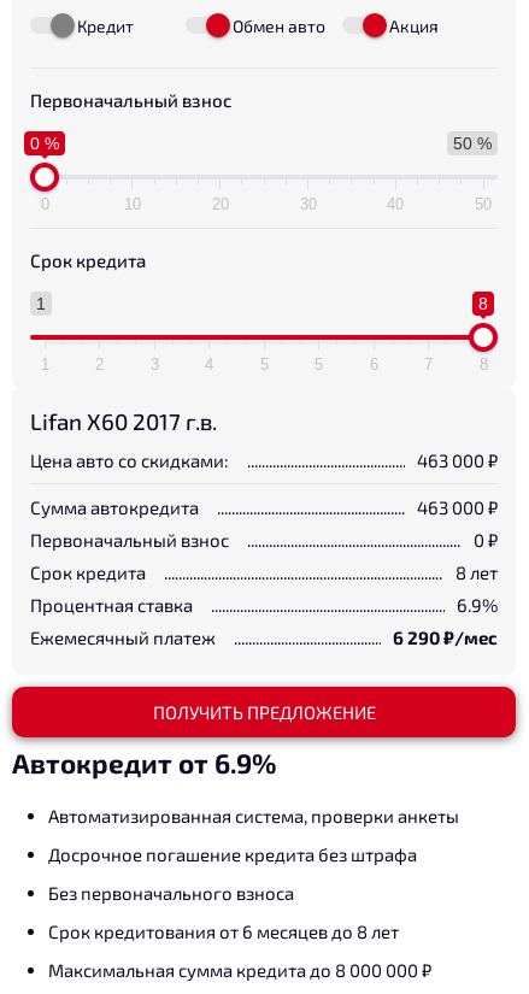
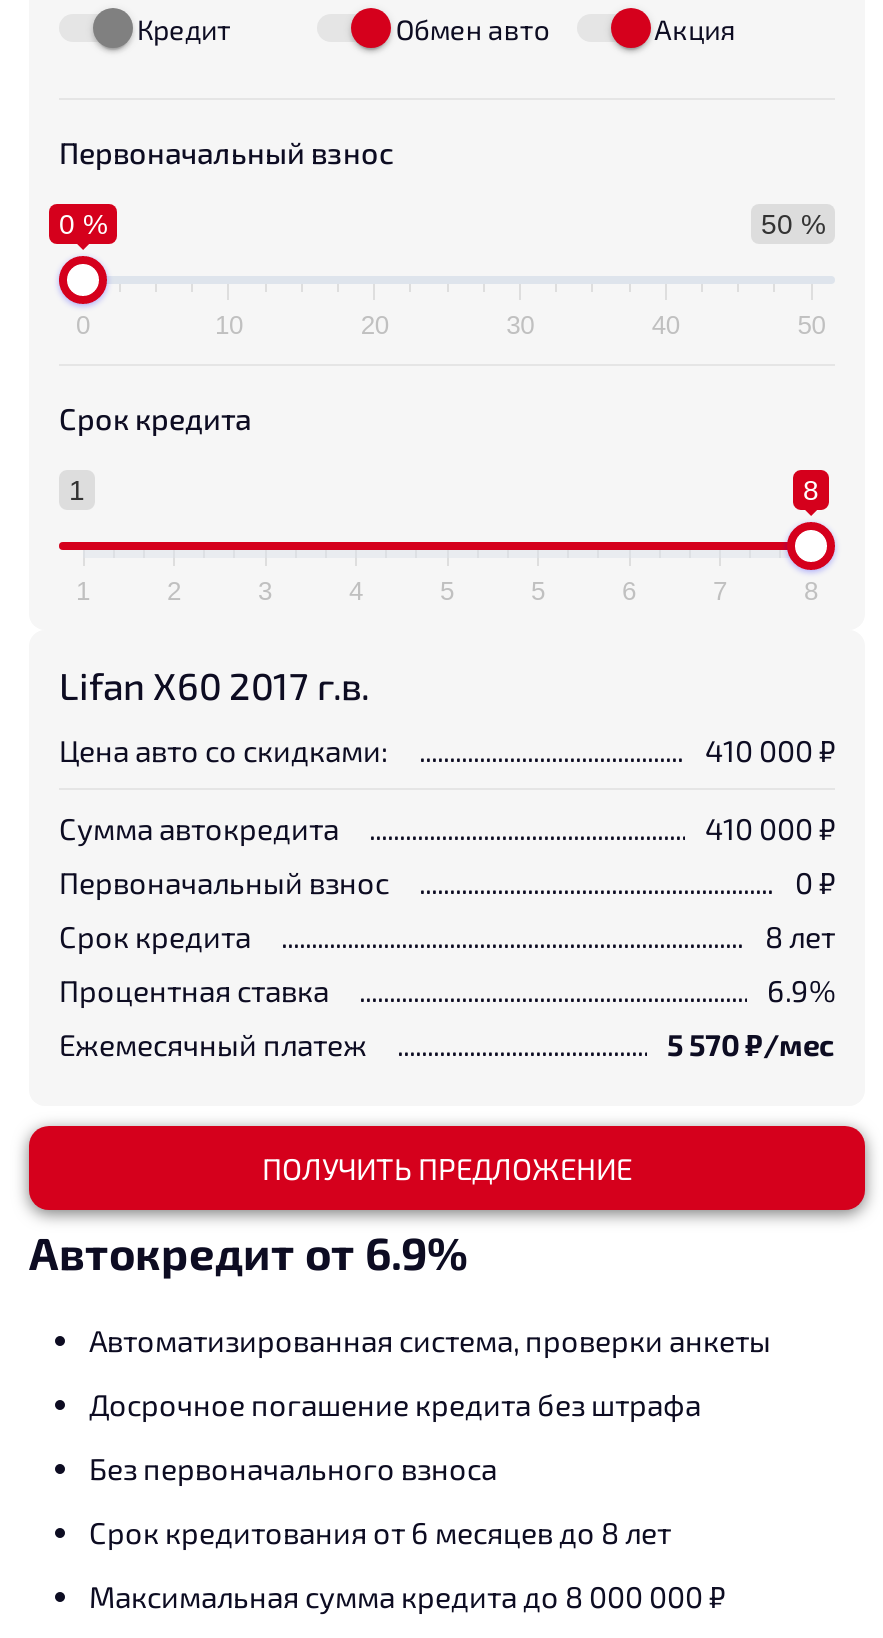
- 463 000 ₽
+ 410 000 ₽

- 463 000 ₽
+ 410 000 ₽

- 6 290₽/мес
+ 5 570₽/мес
